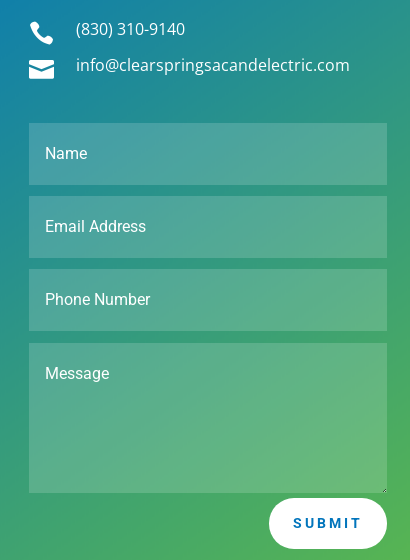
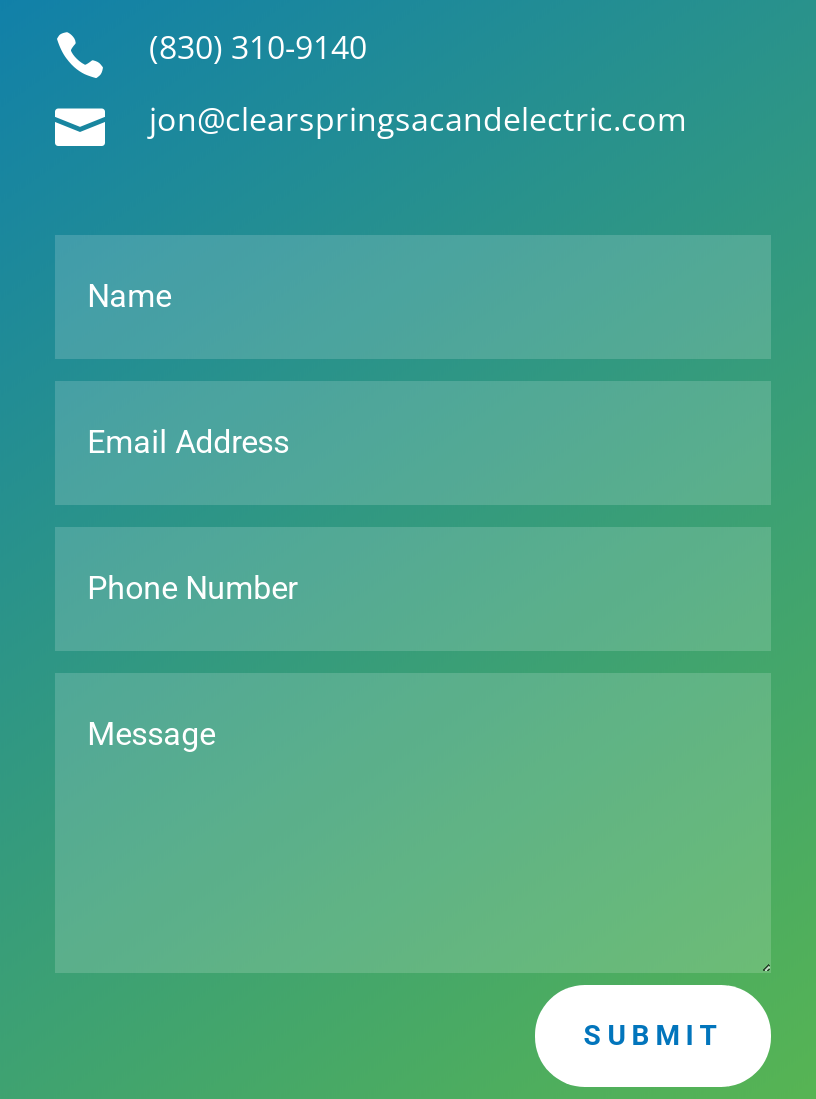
- info@clearspringsacandelectric.com
+ jon@clearspringsacandelectric.com
